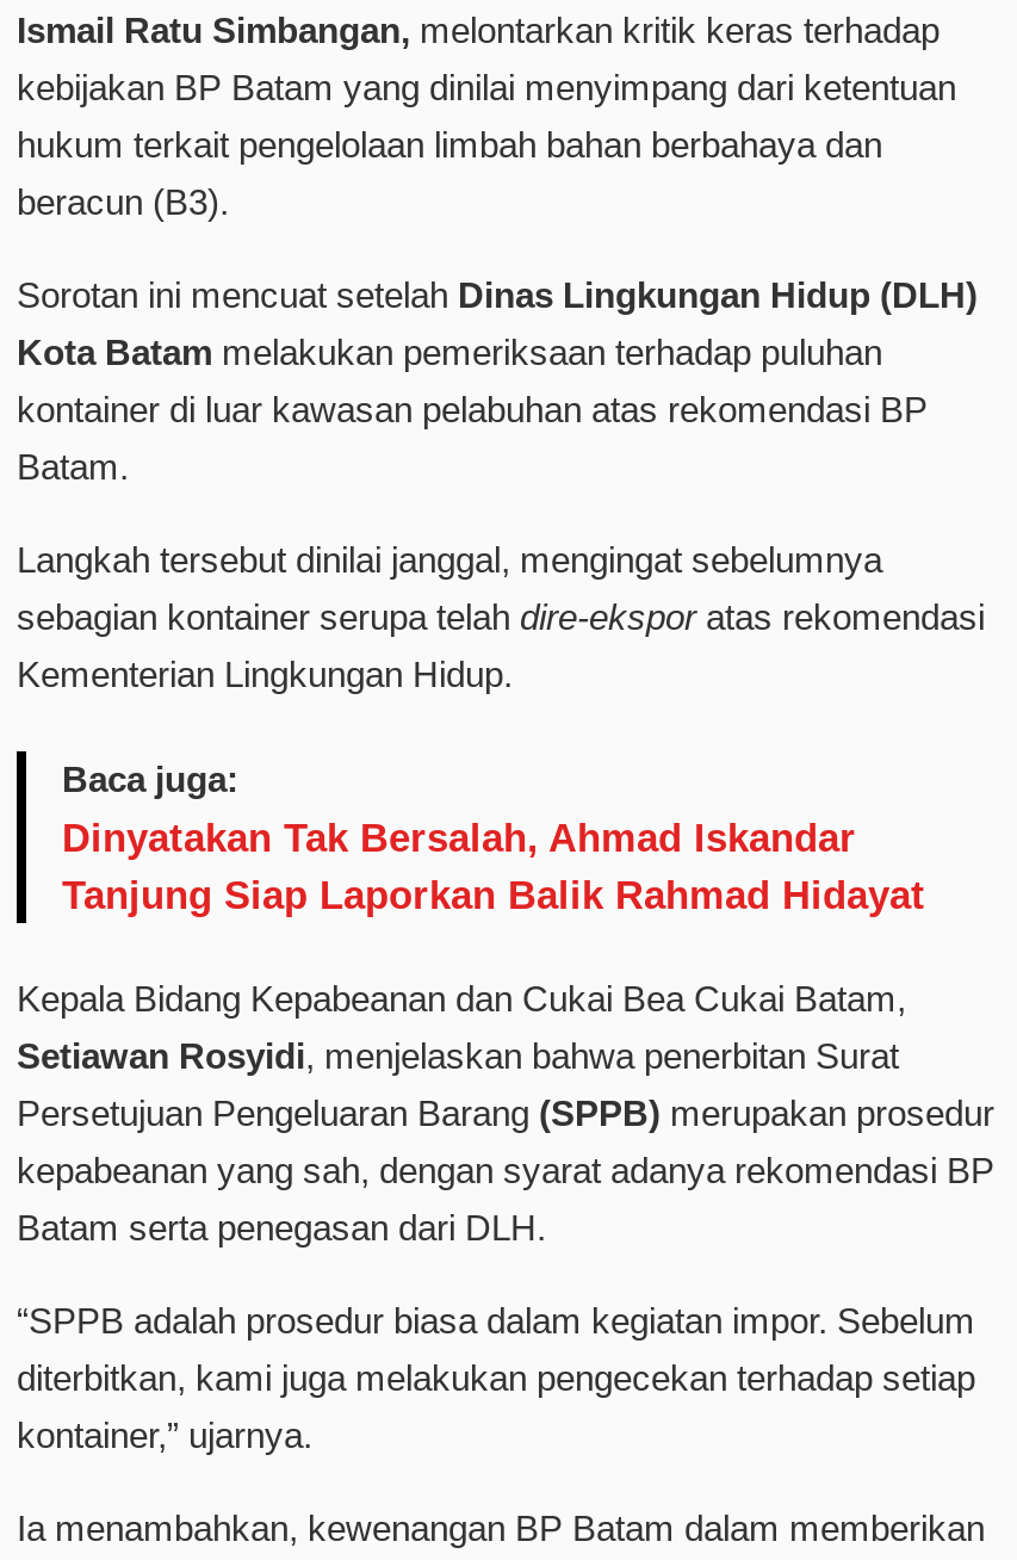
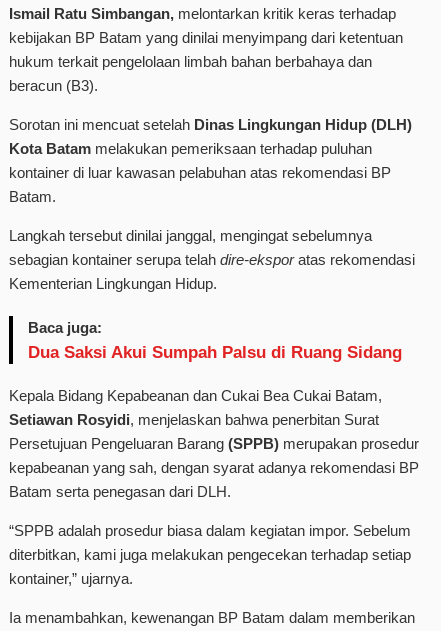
- Dinyatakan Tak Bersalah, Ahmad Iskandar
- Tanjung Siap Laporkan Balik Rahmad Hidayat
+ Dua Saksi Akui Sumpah Palsu di Ruang Sidang
